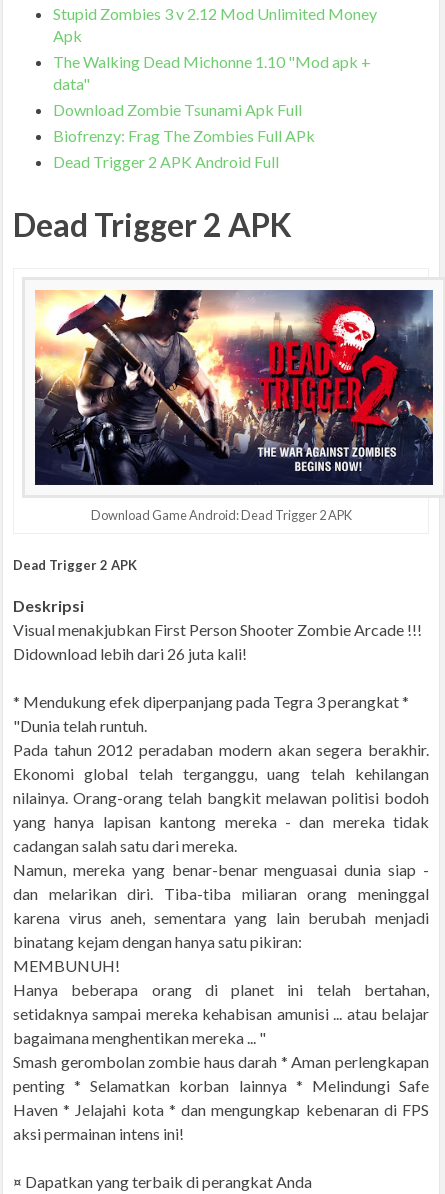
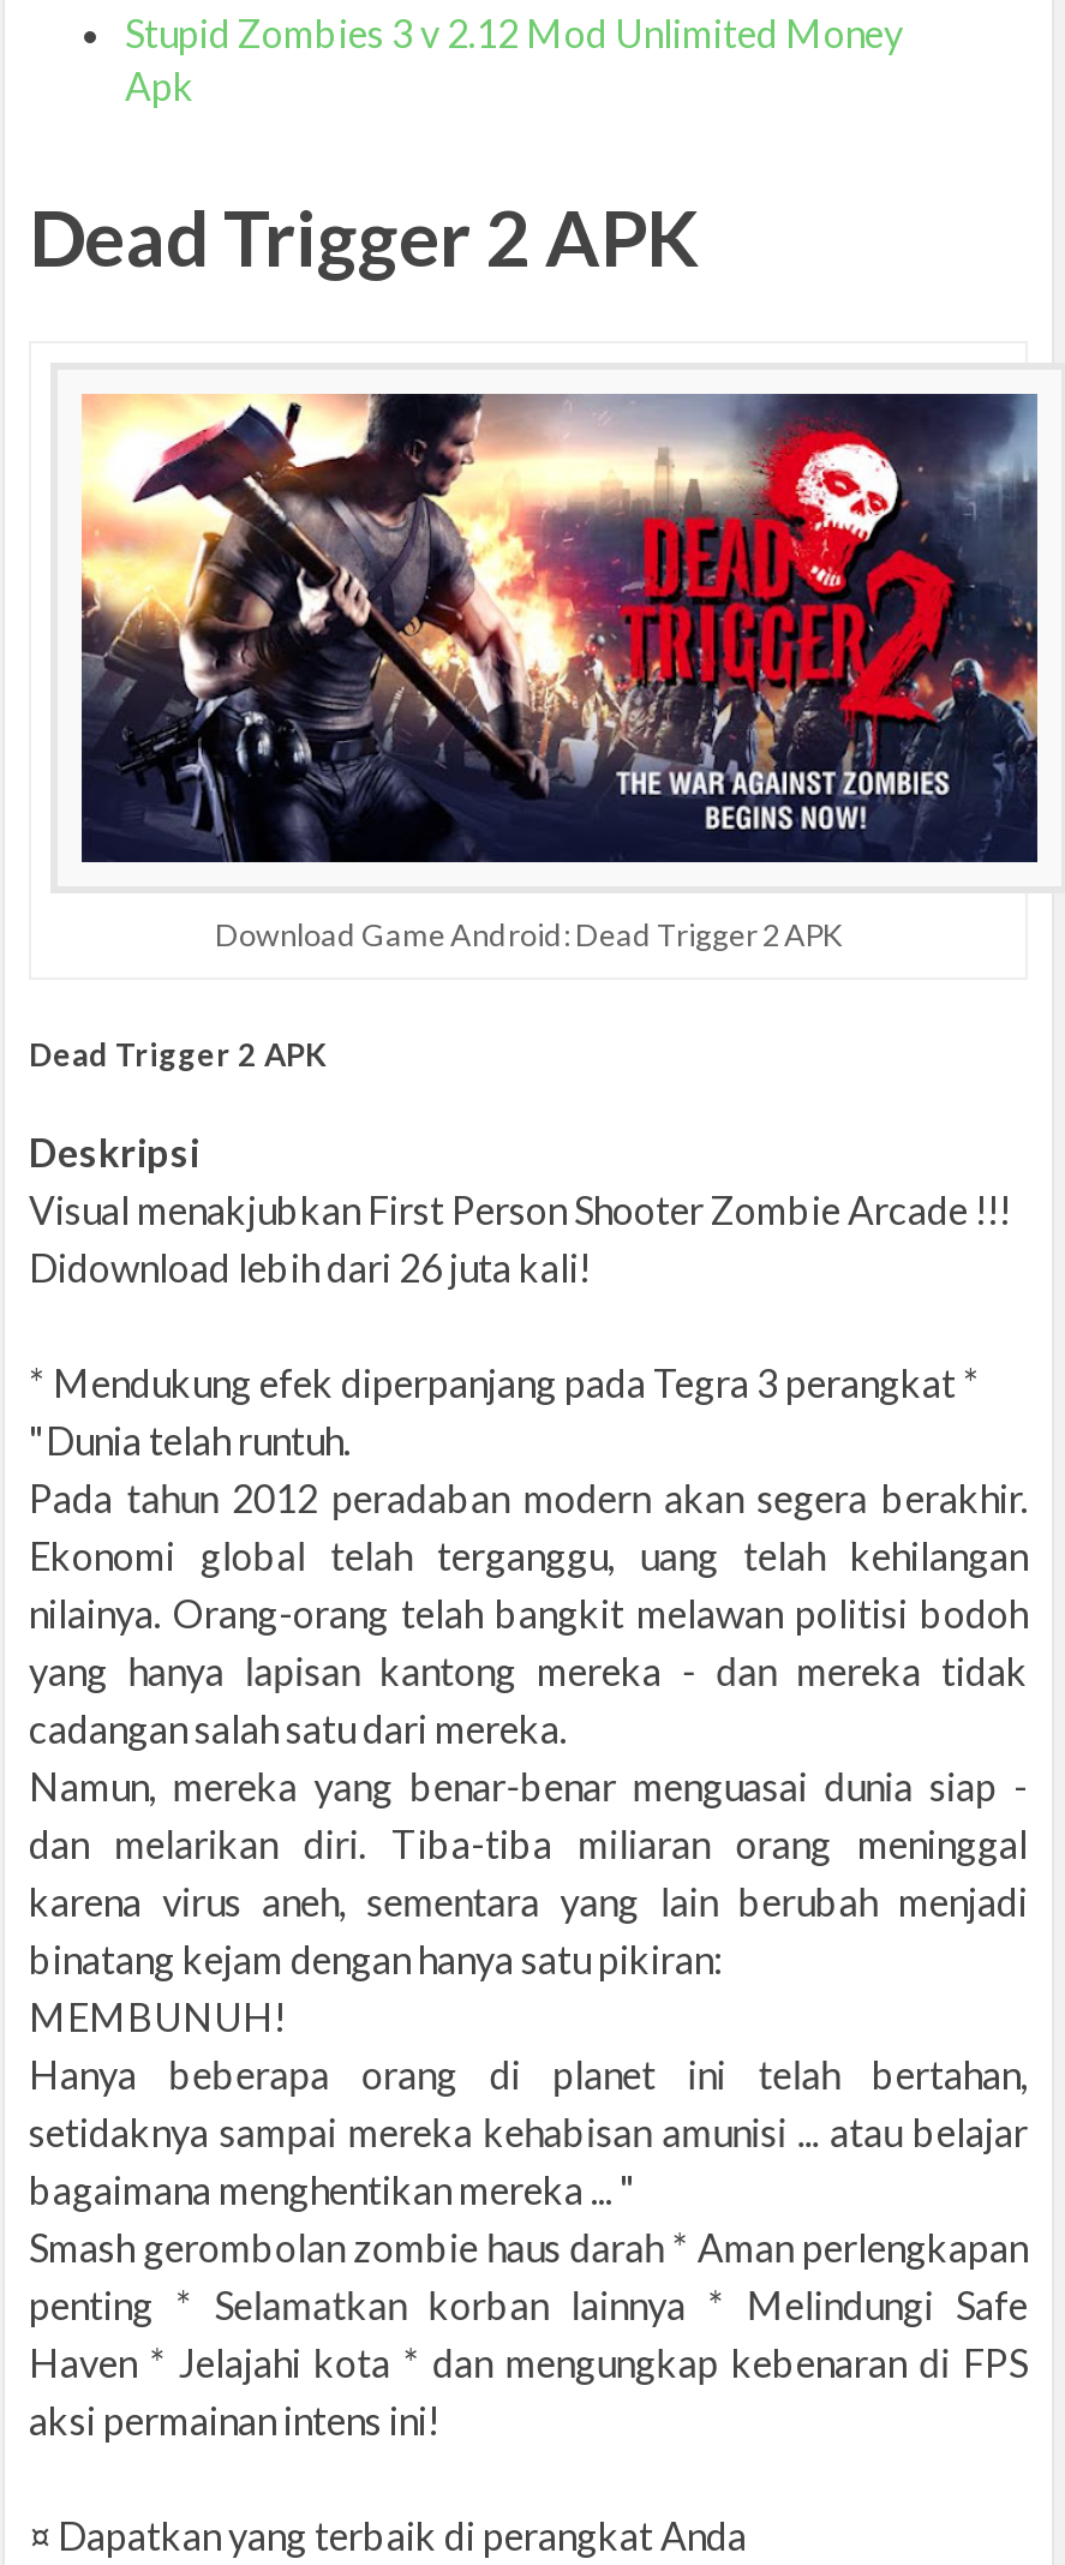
- The Walking Dead Michonne 1.10 "Mod apk +
- data"
- Download Zombie Tsunami Apk Full
- Biofrenzy: Frag The Zombies Full APk
- Dead Trigger 2 APK Android Full
